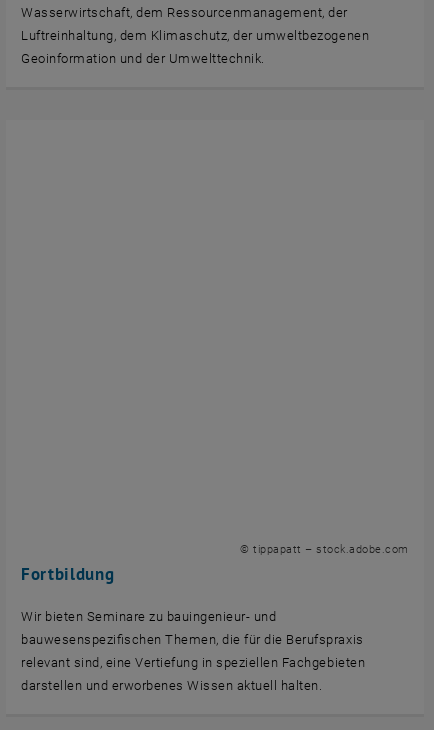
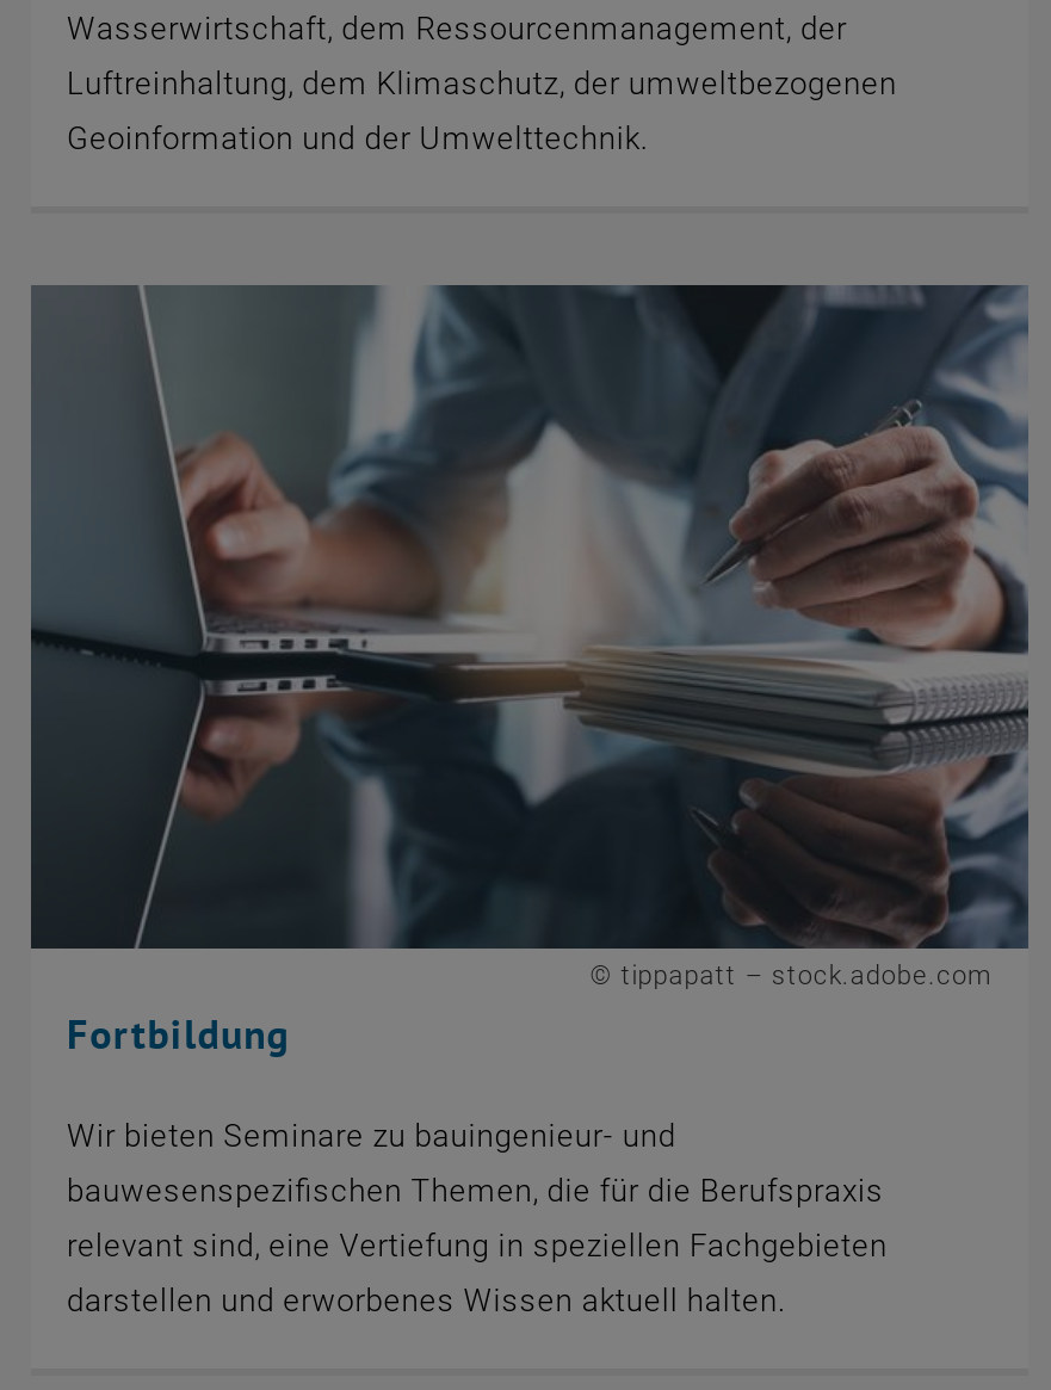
+ [image]
